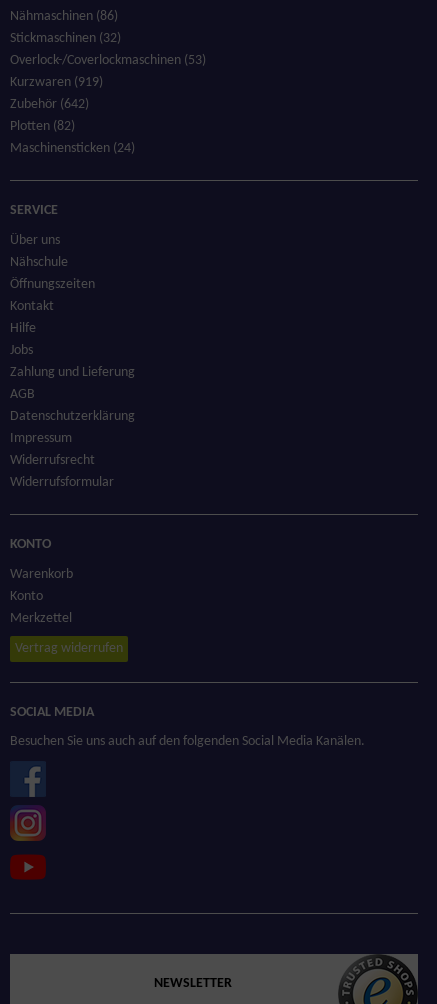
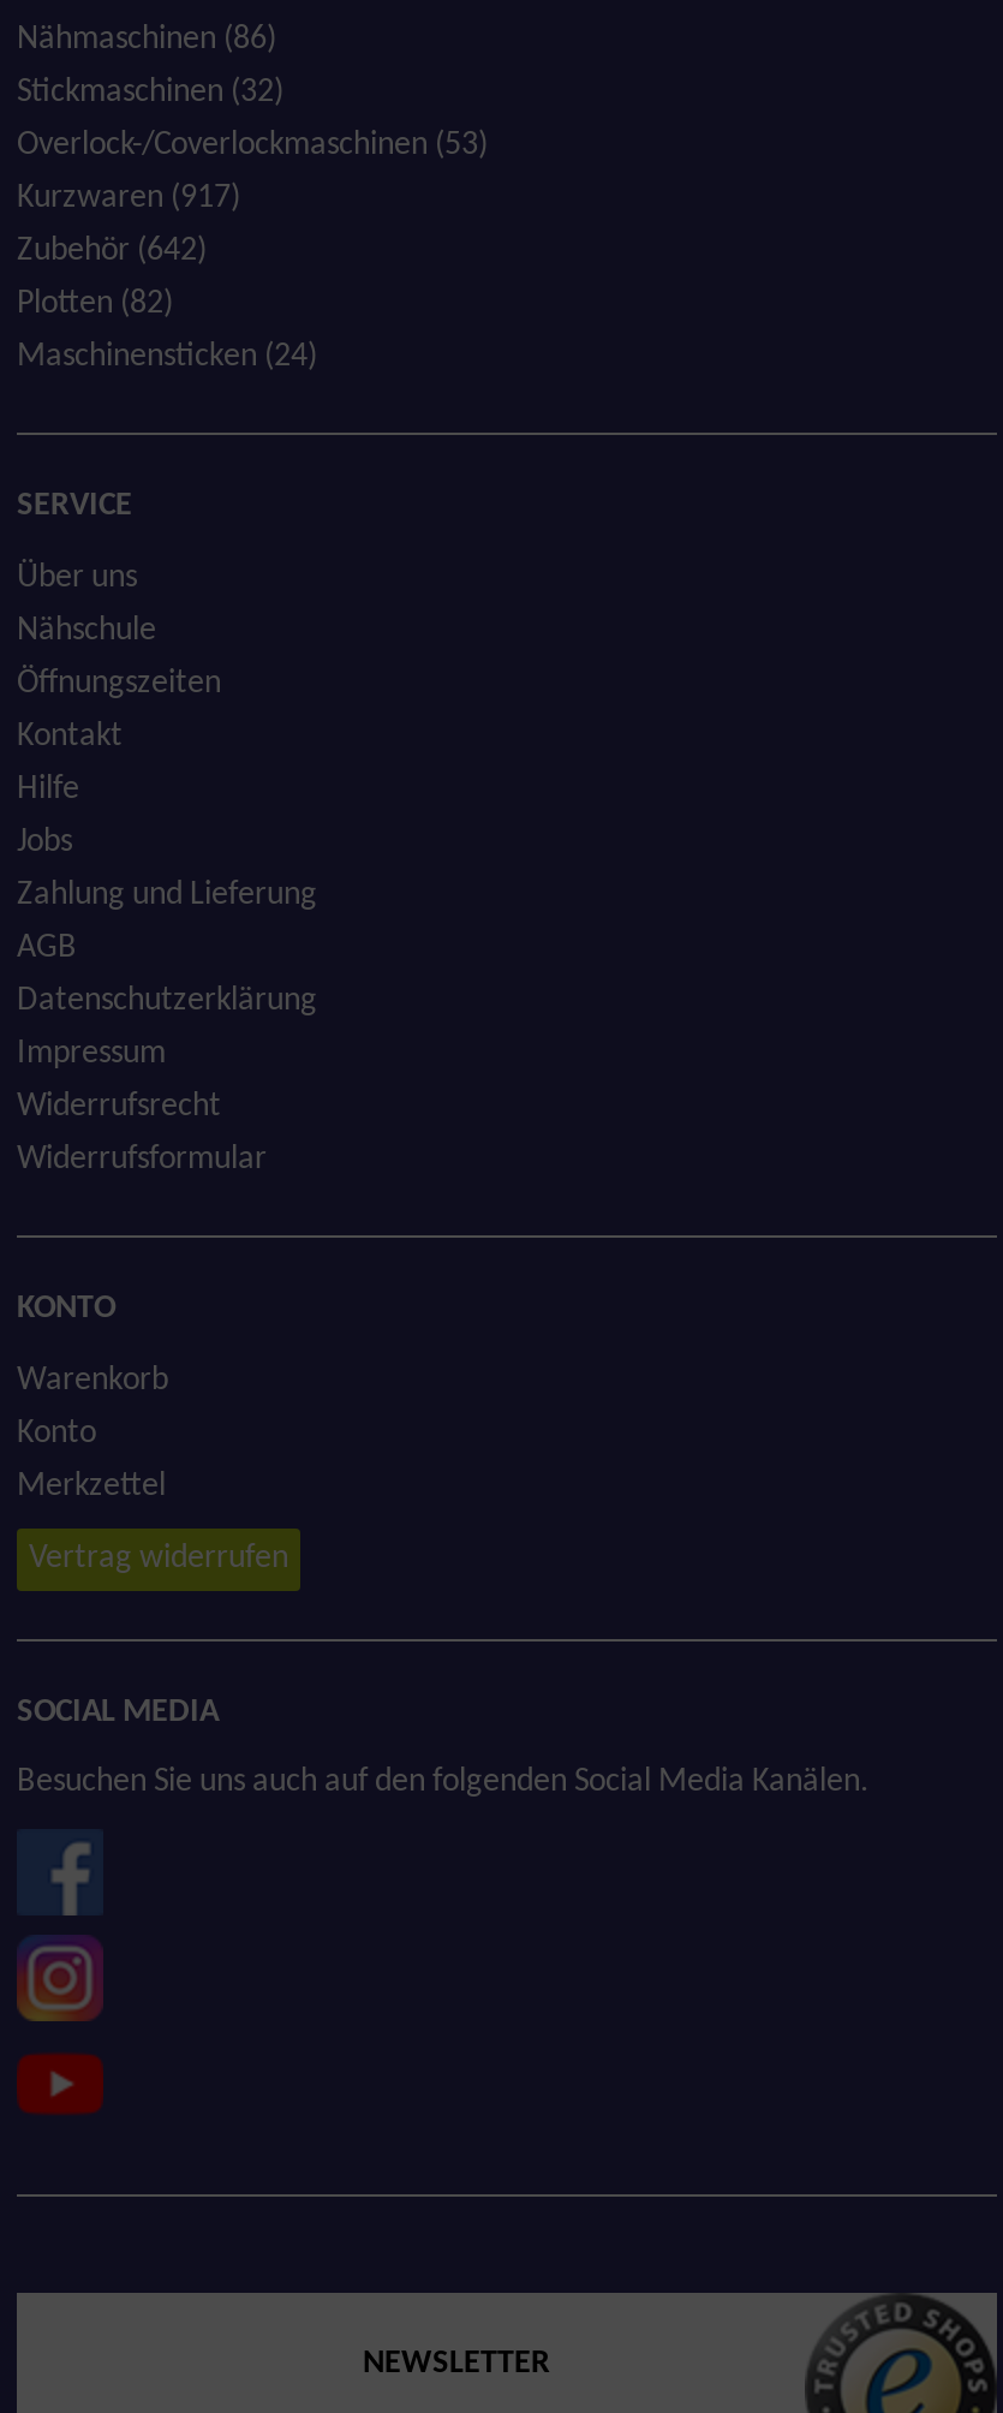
- Kurzwaren (919)
+ Kurzwaren (917)
